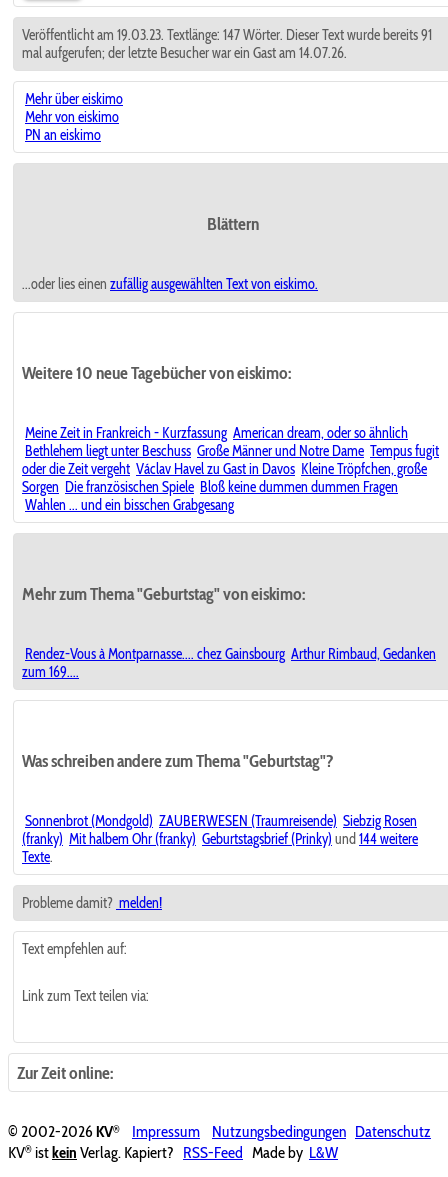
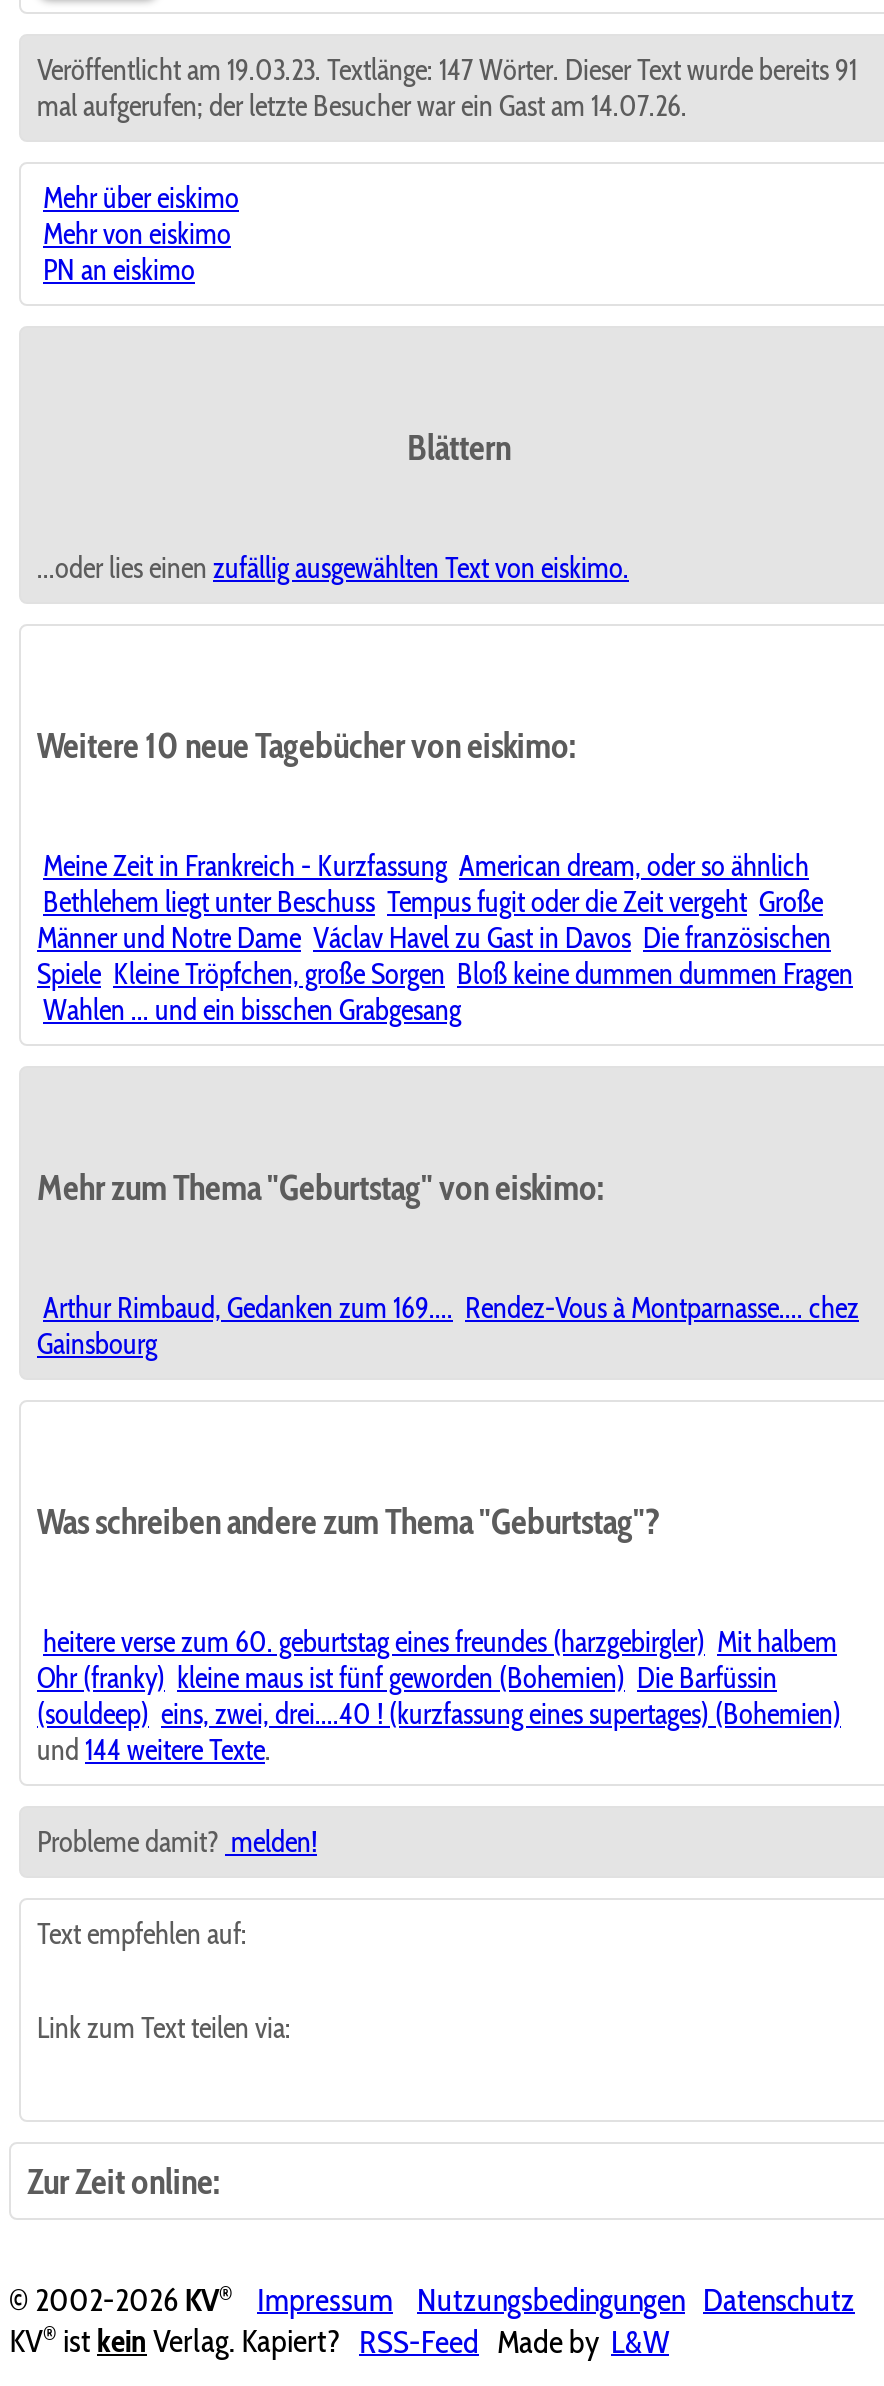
- Bethlehem liegt unter Beschuss Große Männer und Notre Dame Tempus fugit
- oder die Zeit vergeht Václav Havel zu Gast in Davos Kleine Tröpfchen, große
- Sorgen Die französischen Spiele Bloß keine dummen dummen Fragen
+ Bethlehem liegt unter Beschuss Tempus fugit oder die Zeit vergeht Große
+ Männer und Notre Dame Václav Havel zu Gast in Davos Die französischen
+ Spiele Kleine Tröpfchen, große Sorgen Bloß keine dummen dummen Fragen

- Rendez-Vous à Montparnasse.... chez Gainsbourg Arthur Rimbaud, Gedanken
- zum 169....
+ Arthur Rimbaud, Gedanken zum 169.... Rendez-Vous à Montparnasse.... chez
+ Gainsbourg

- Sonnenbrot (Mondgold) ZAUBERWESEN (Traumreisende) Siebzig Rosen
- (franky) Mit halbem Ohr (franky) Geburtstagsbrief (Prinky) und 144 weitere
- Texte.
+ heitere verse zum 60. geburtstag eines freundes (harzgebirgler) Mit halbem
+ Ohr (franky) kleine maus ist fünf geworden (Bohemien) Die Barfüssin
+ (souldeep) eins, zwei, drei....40 ! (kurzfassung eines supertages) (Bohemien)
+ und 144 weitere Texte.
